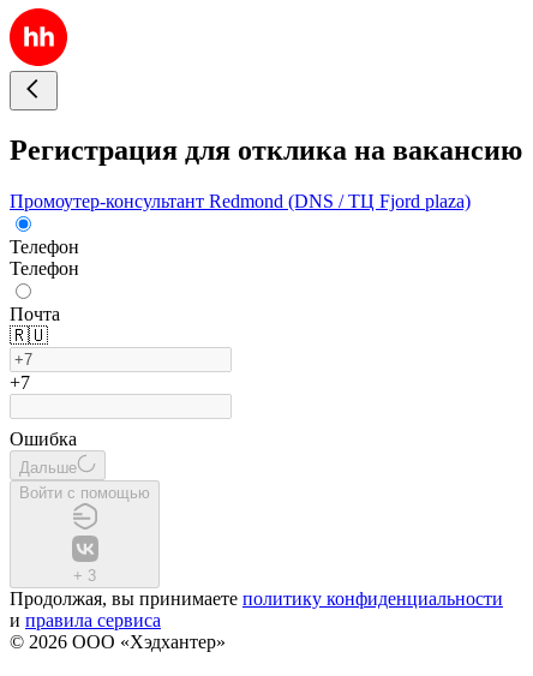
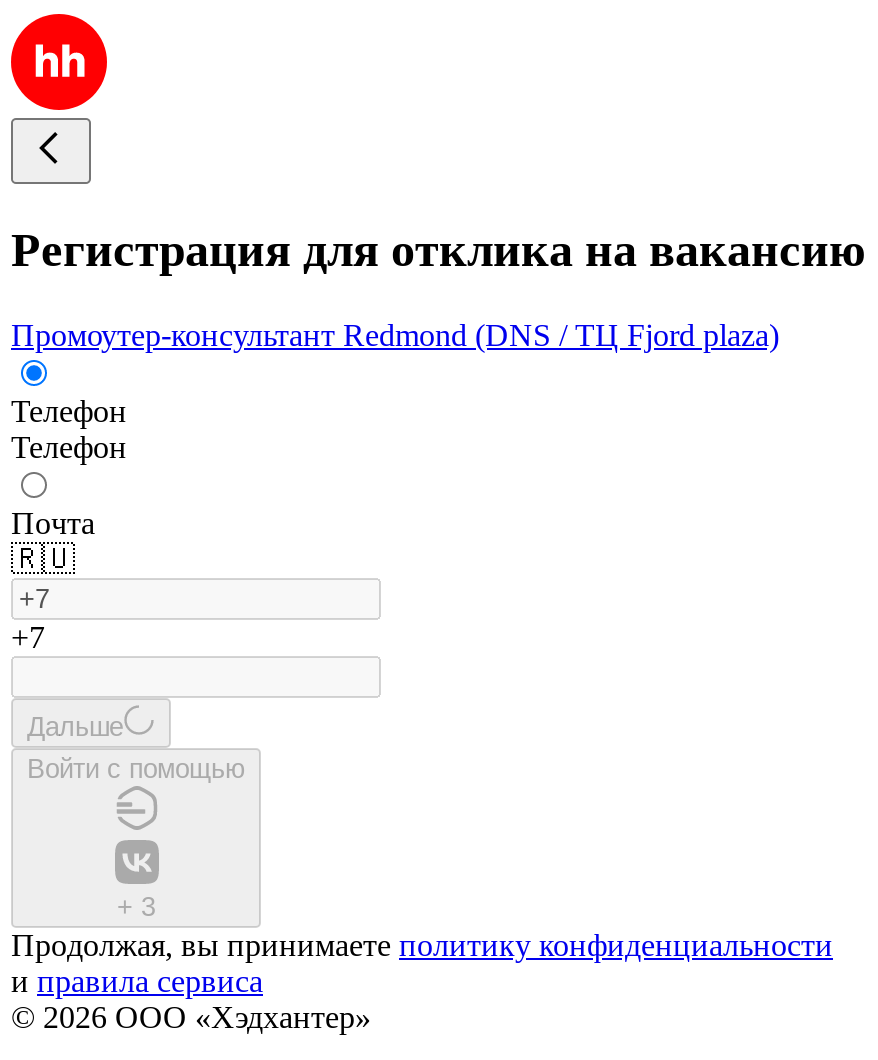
- Ошибка
